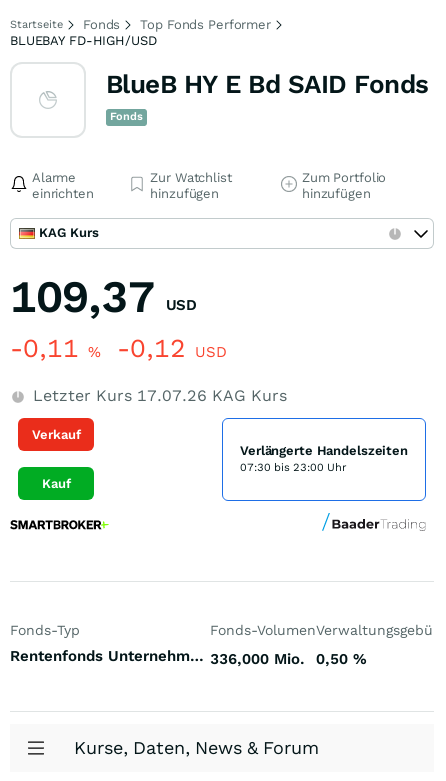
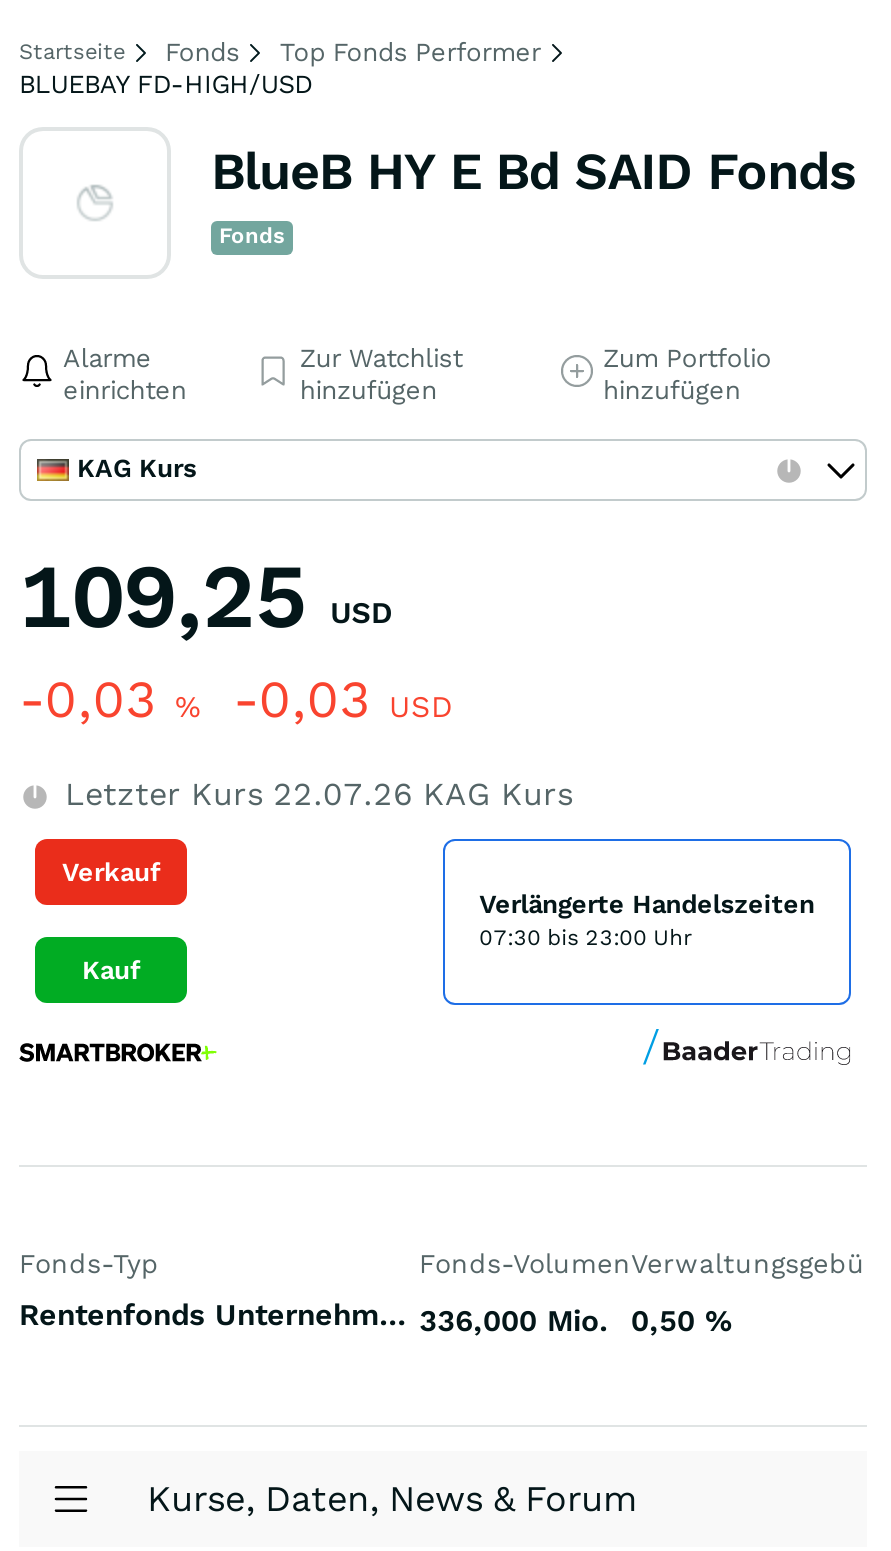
- 109,37 USD
+ 109,25 USD

- -0,11% -0,12 USD
+ -0,03% -0,03 USD

- Letzter Kurs 17.07.26 KAG Kurs
+ Letzter Kurs 22.07.26 KAG Kurs
